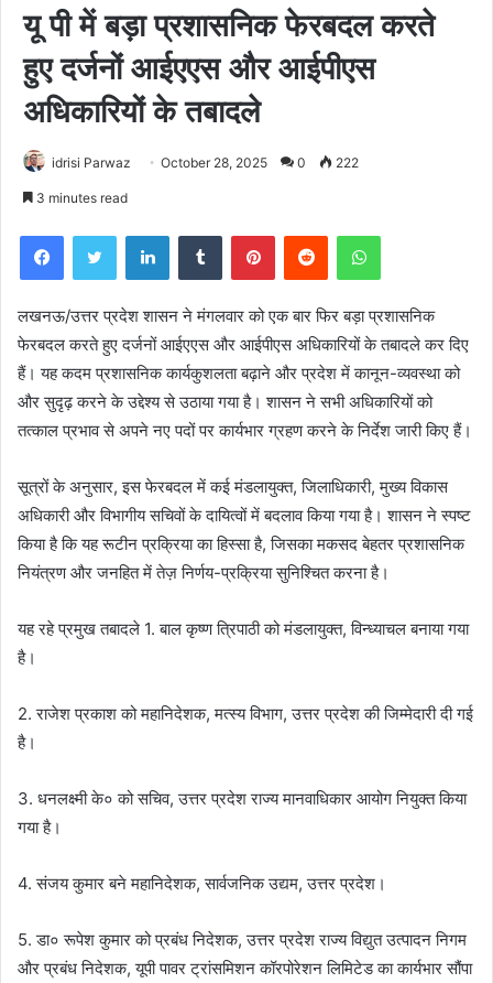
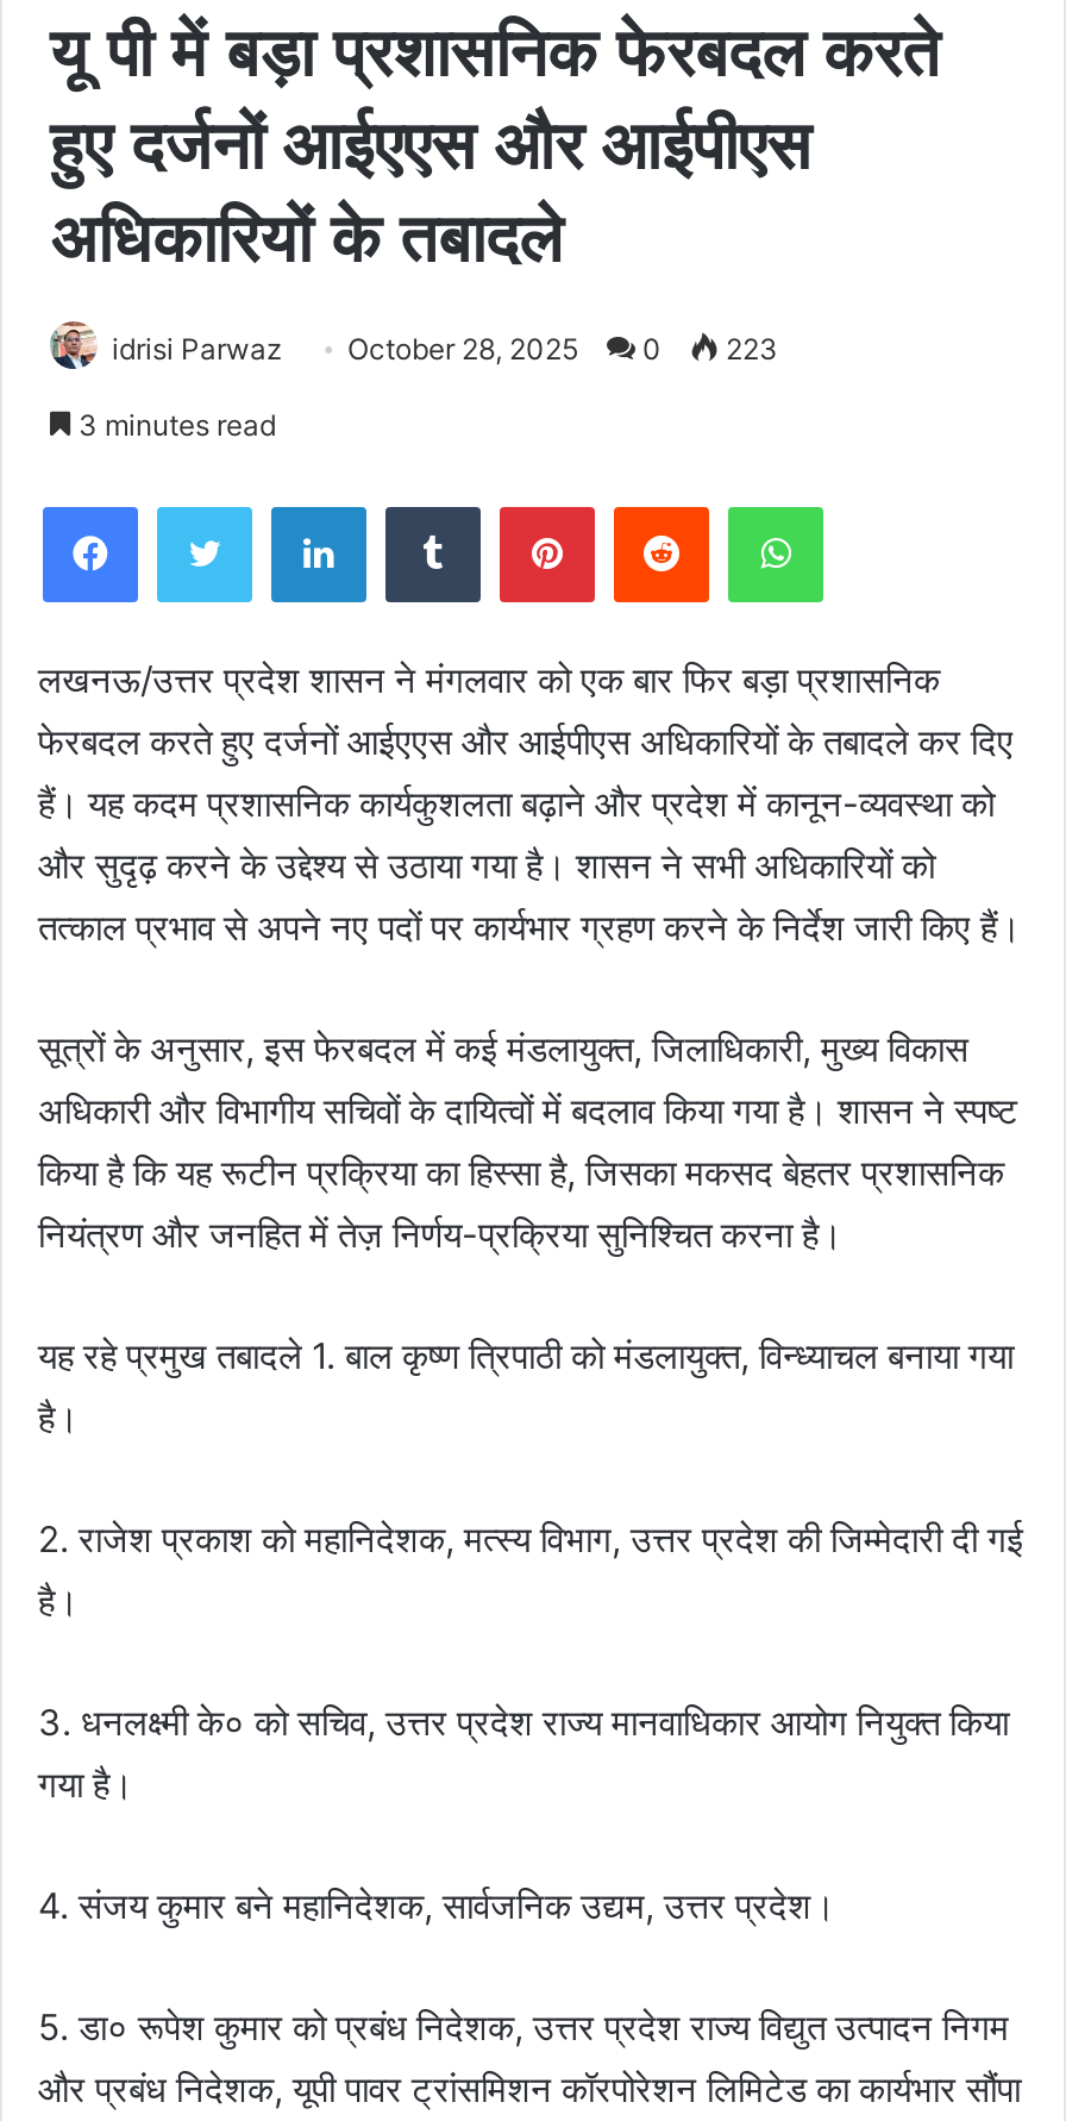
- idrisi Parwaz October 28, 2025 0 222
+ idrisi Parwaz October 28, 2025 0 223
